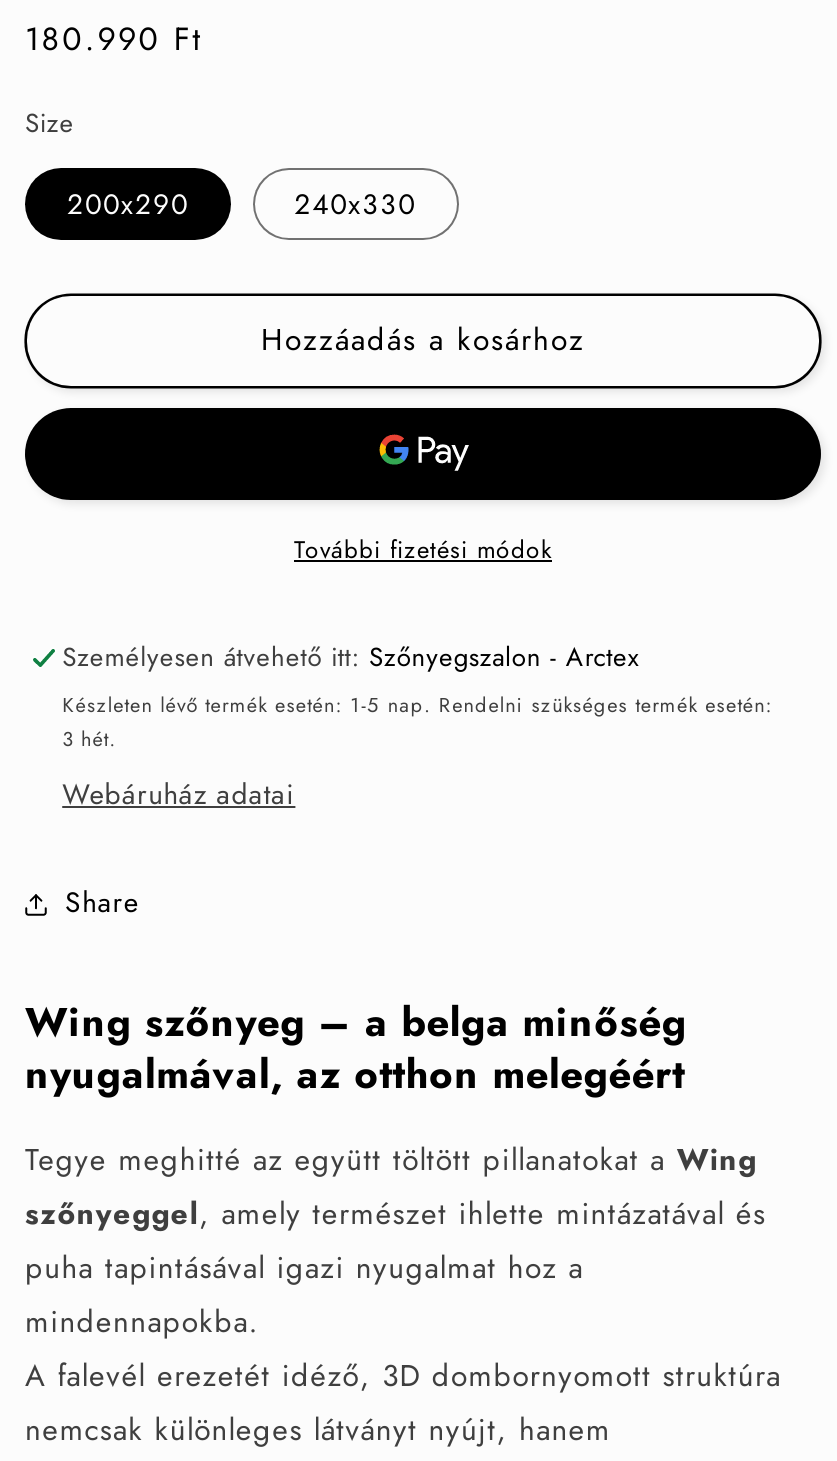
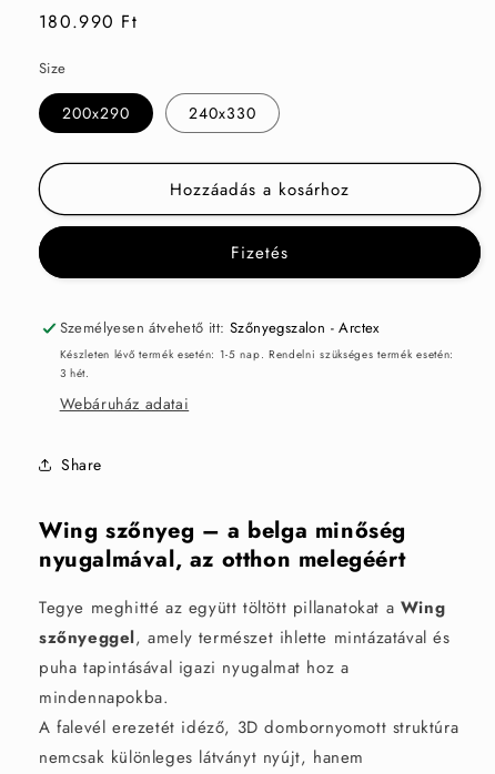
- További fizetési módok
+ Fizetés
